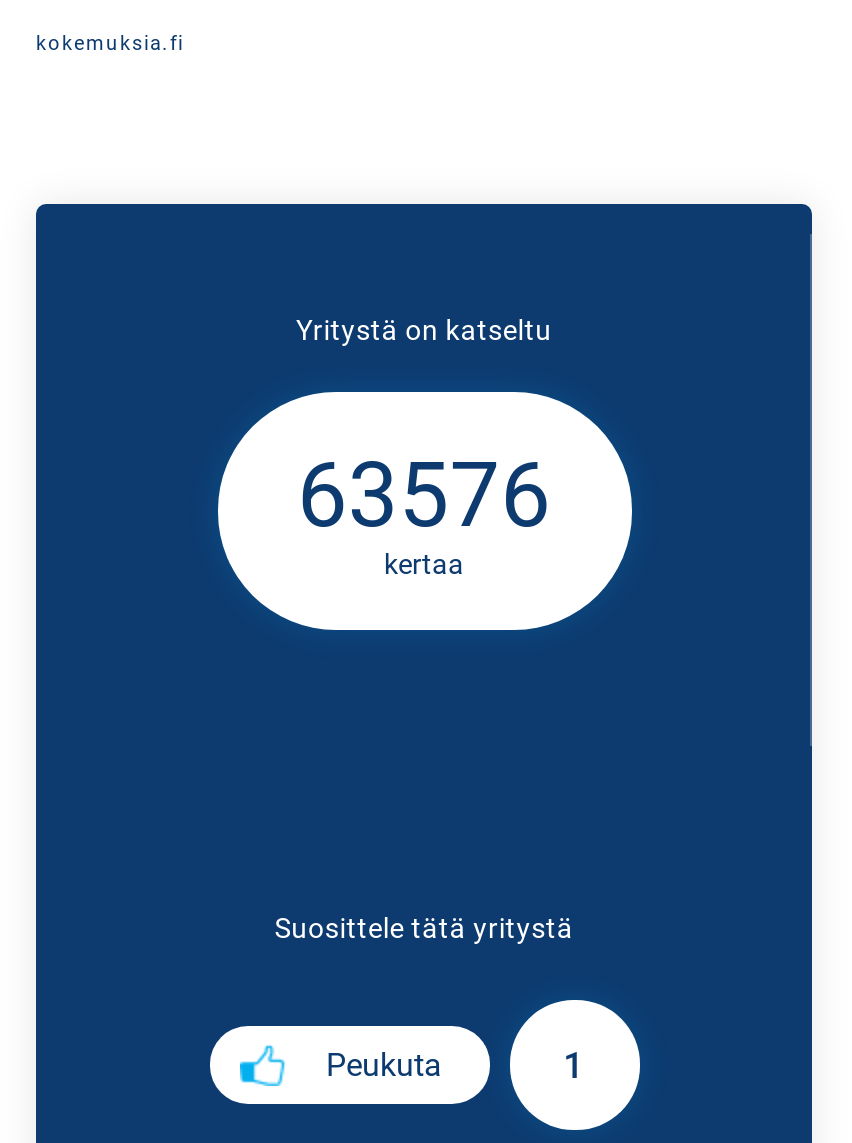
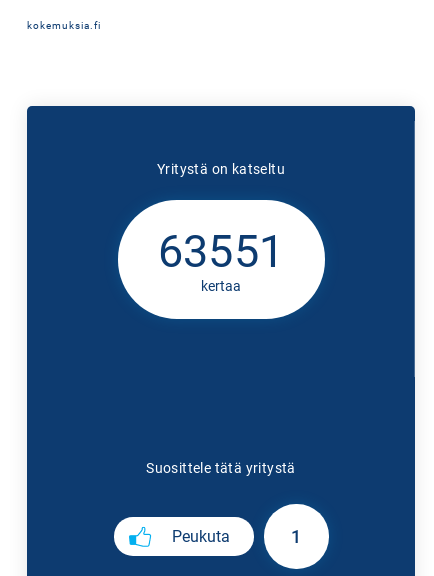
- 63576
+ 63551
